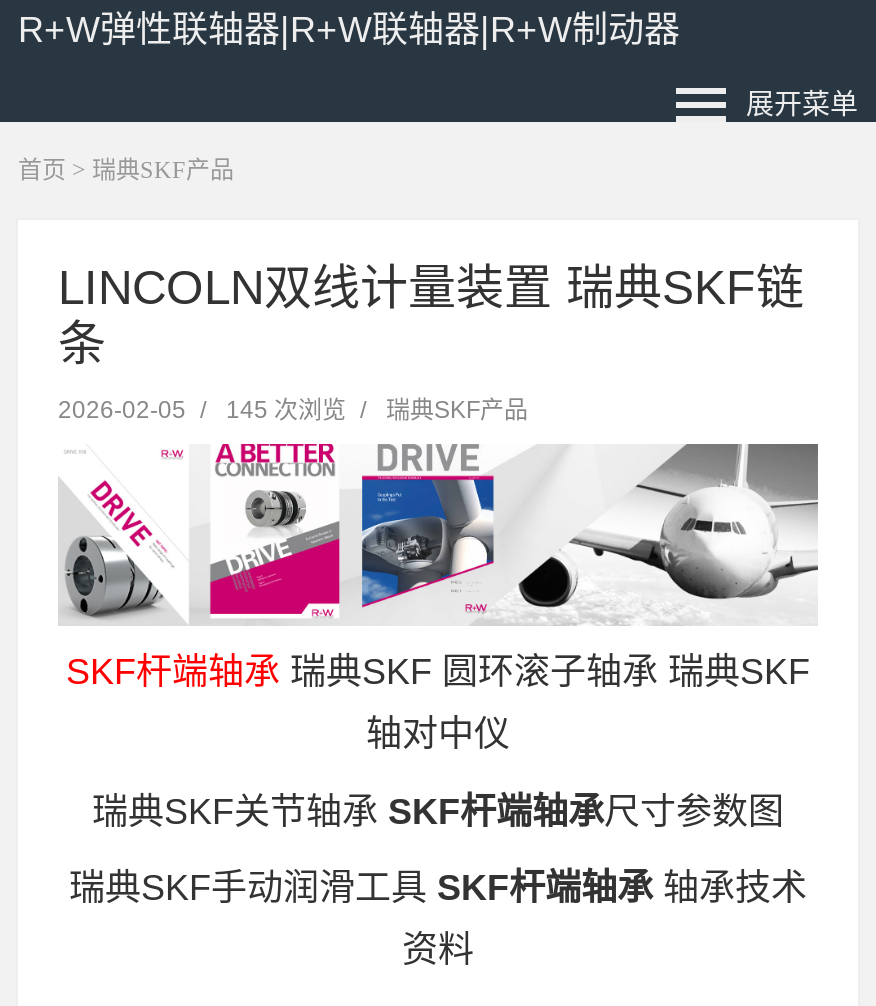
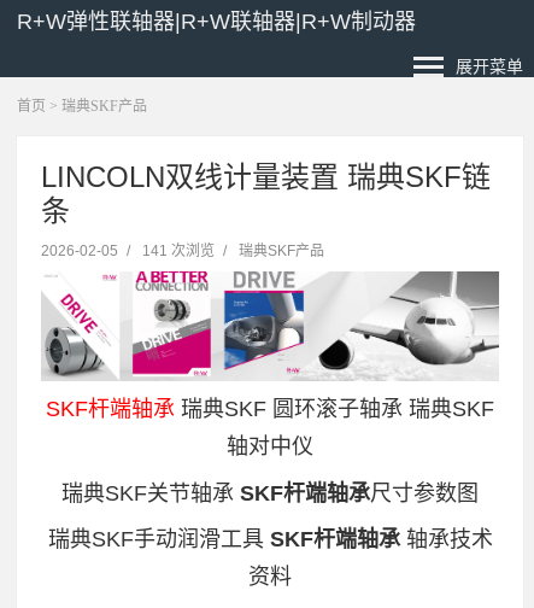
- 2026-02-05 / 145 次浏览 / 瑞典SKF产品
+ 2026-02-05 / 141 次浏览 / 瑞典SKF产品
